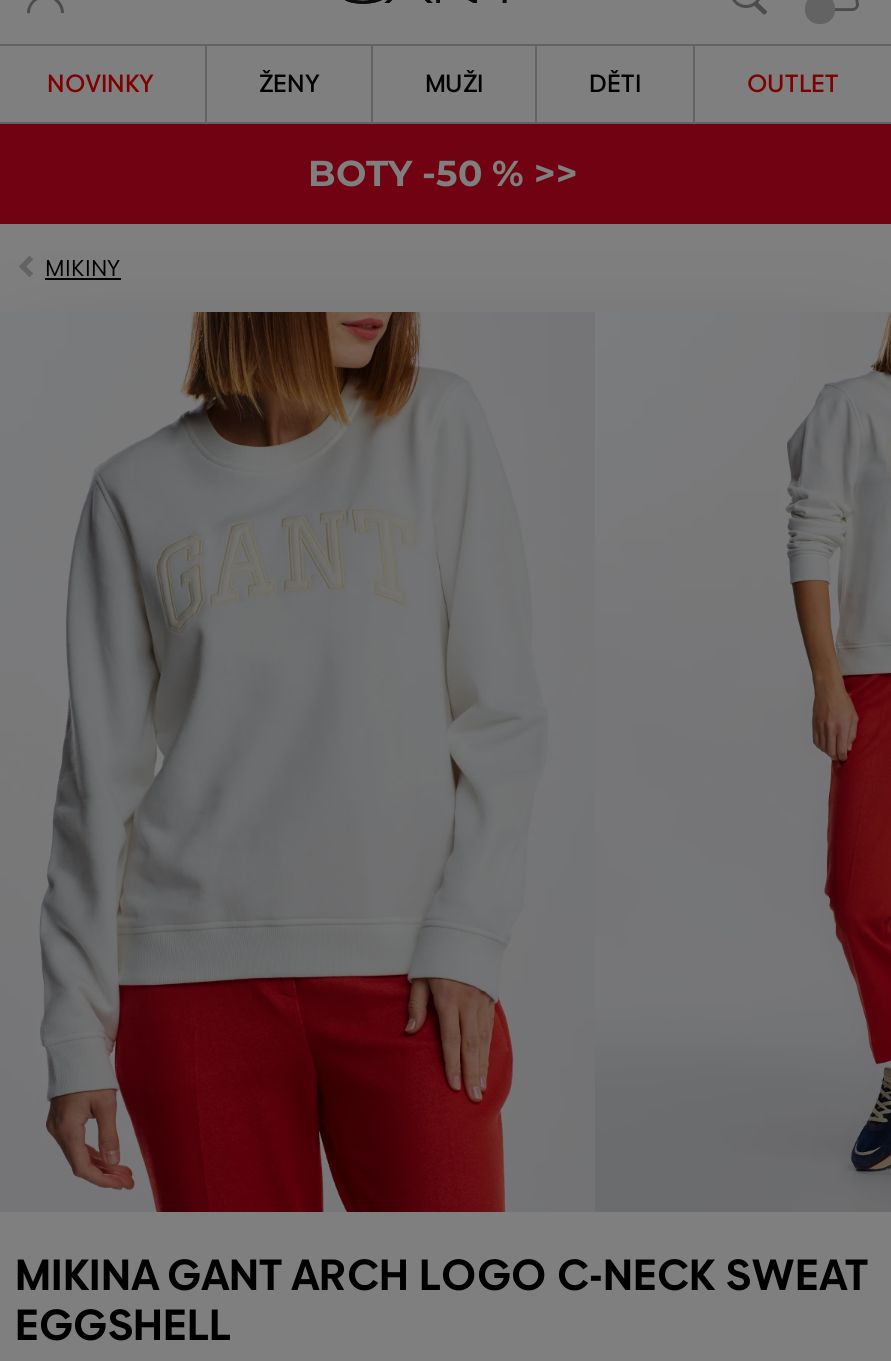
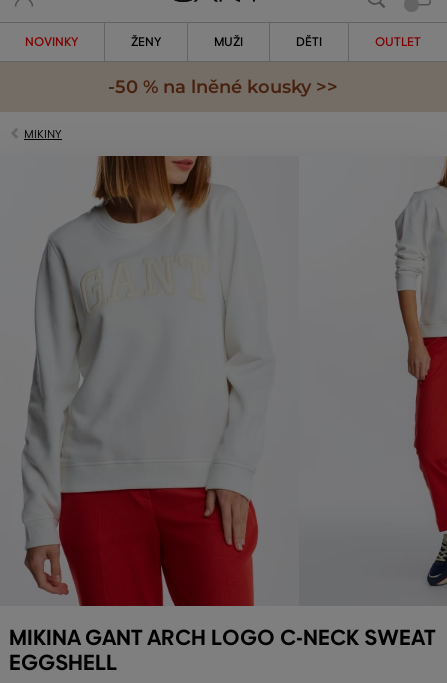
- BOTY -50 % >>
+ -50 % na lněné kousky >>
